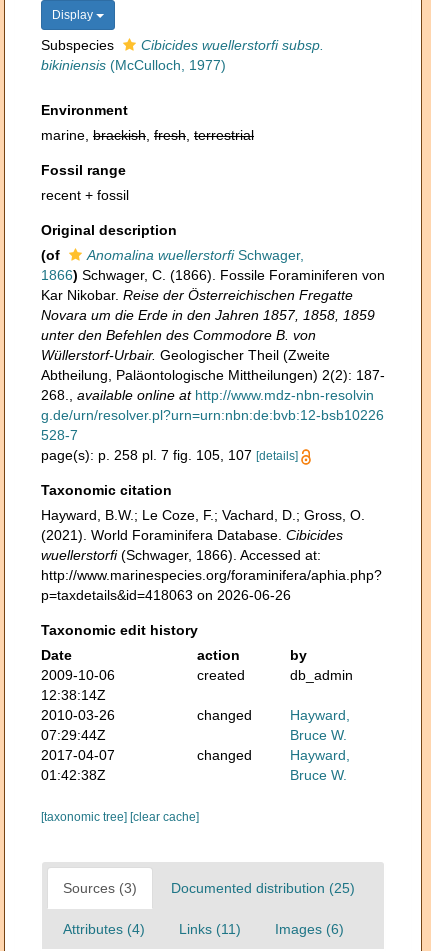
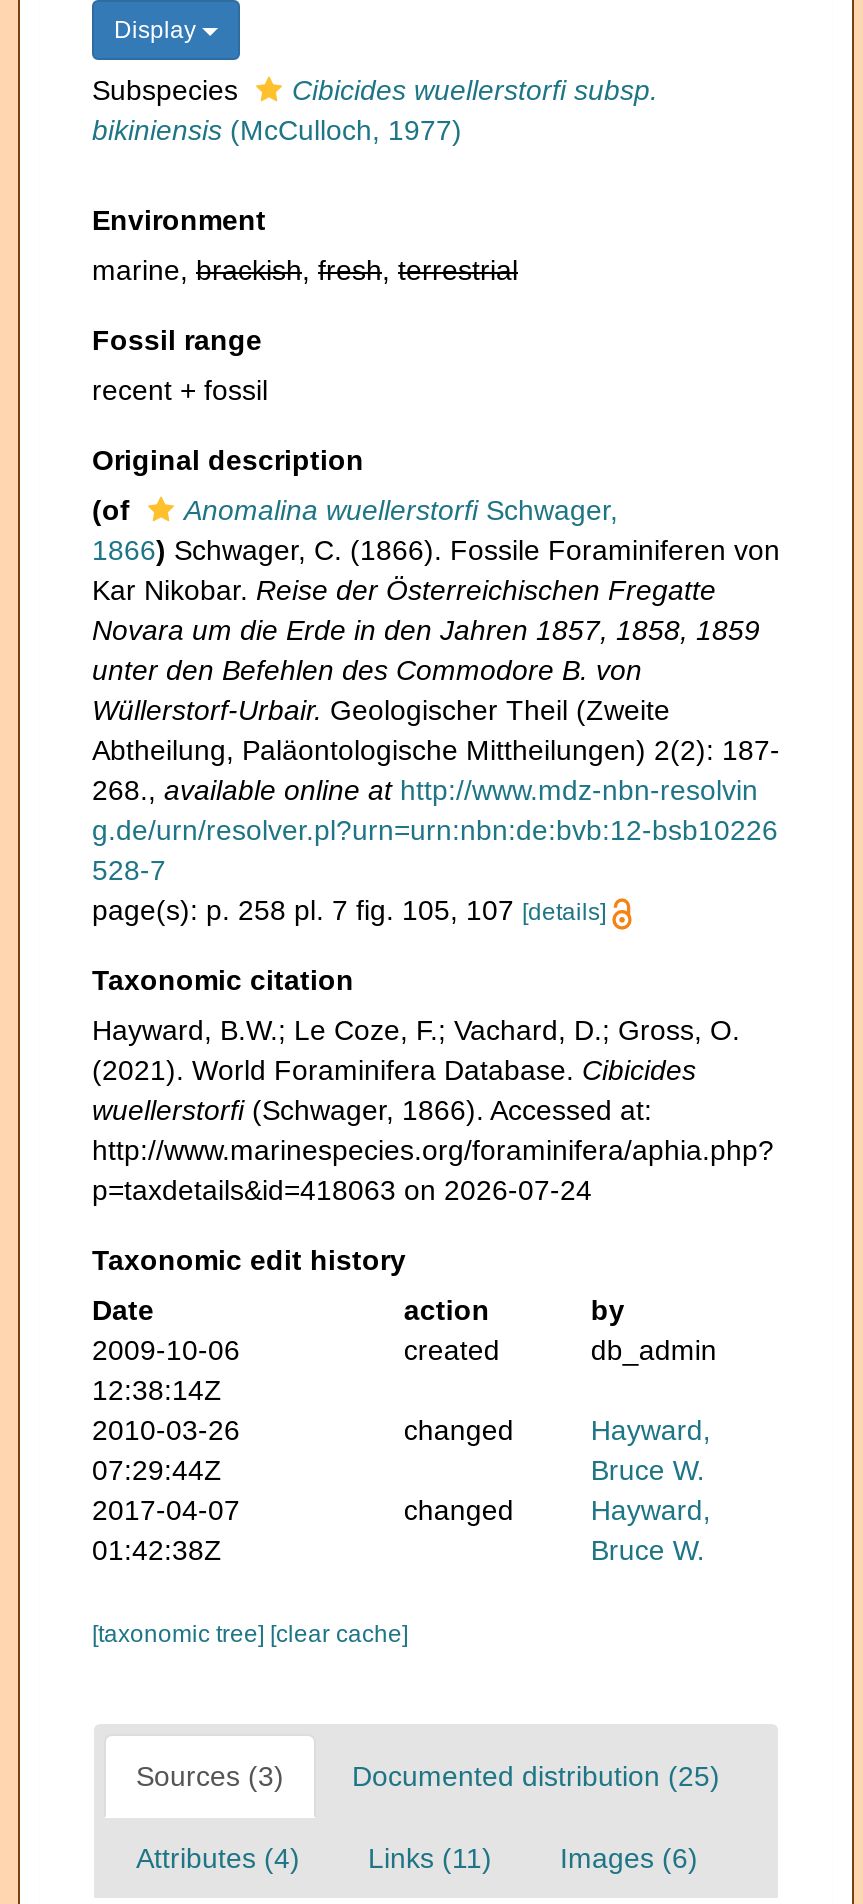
- p=taxdetails&id=418063 on 2026-06-26
+ p=taxdetails&id=418063 on 2026-07-24
